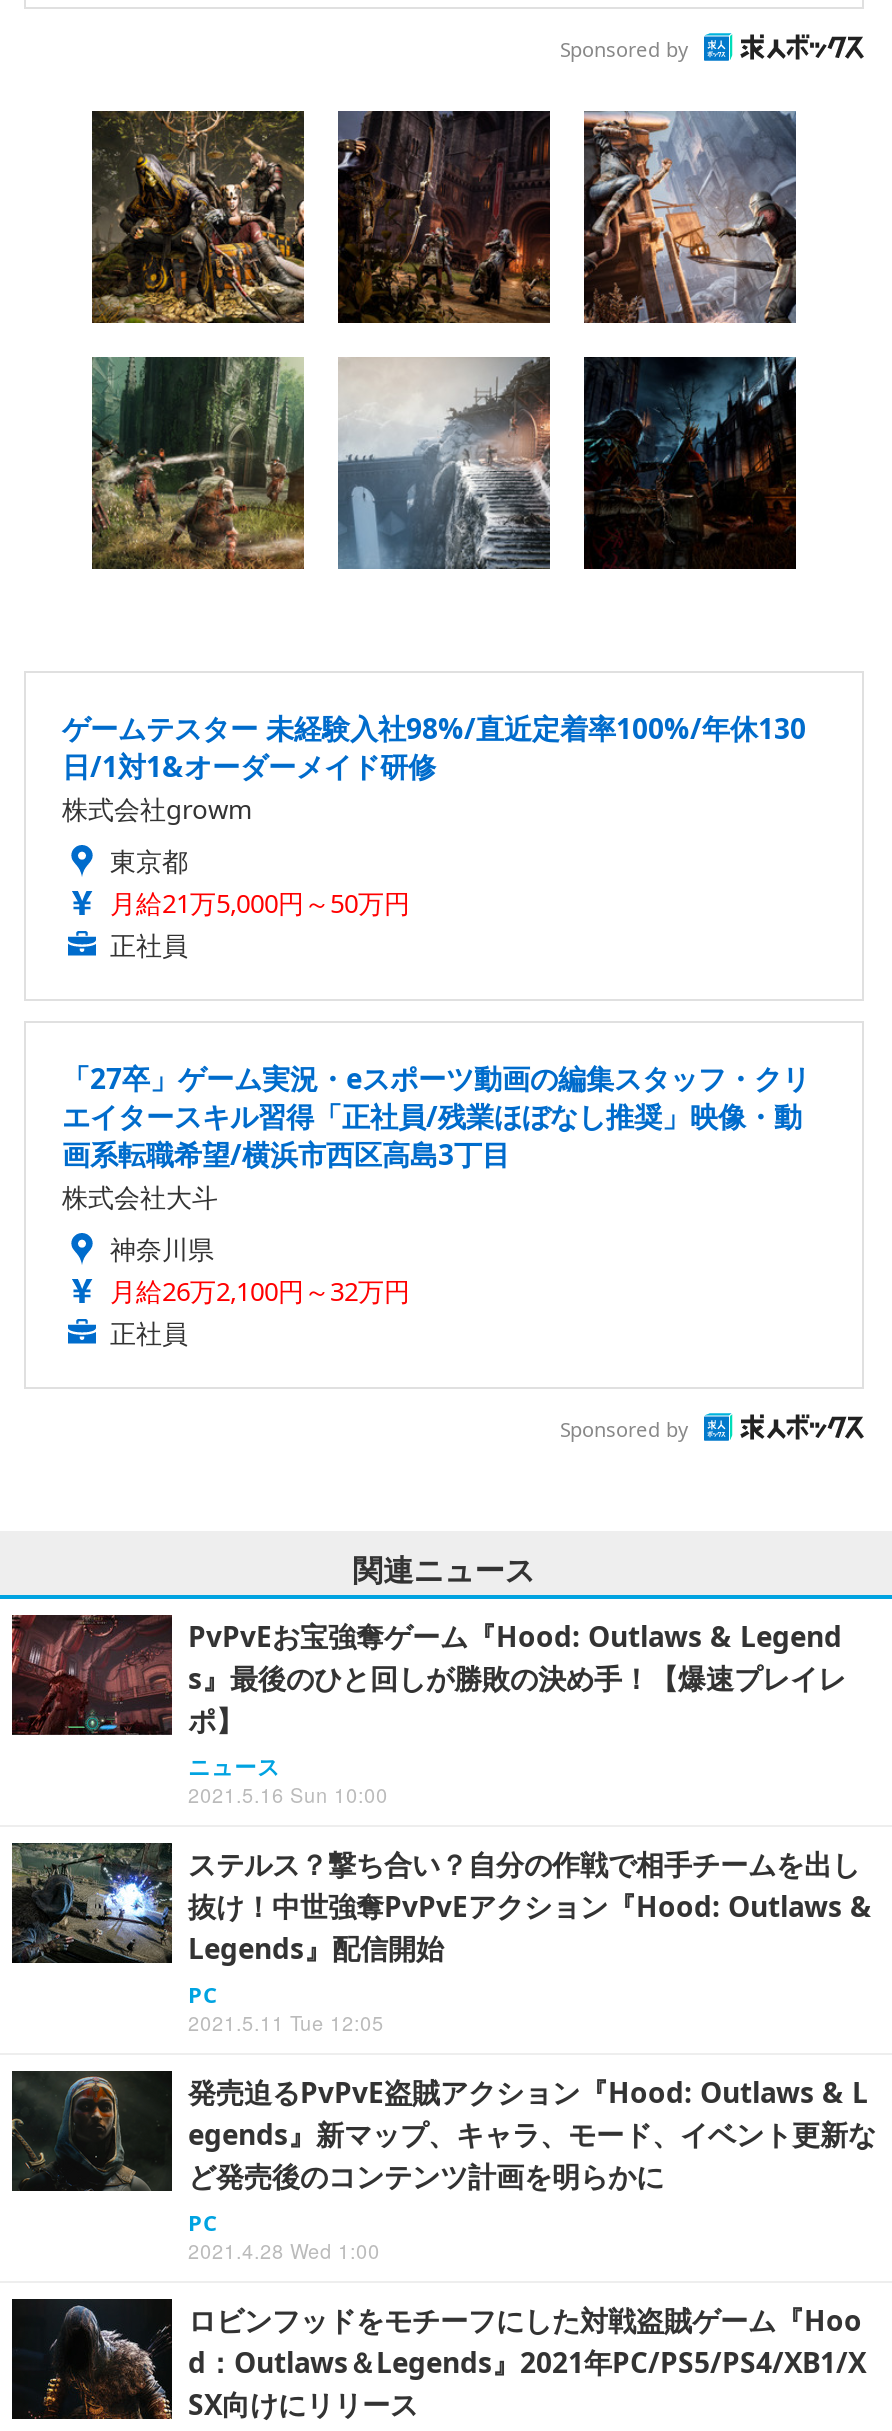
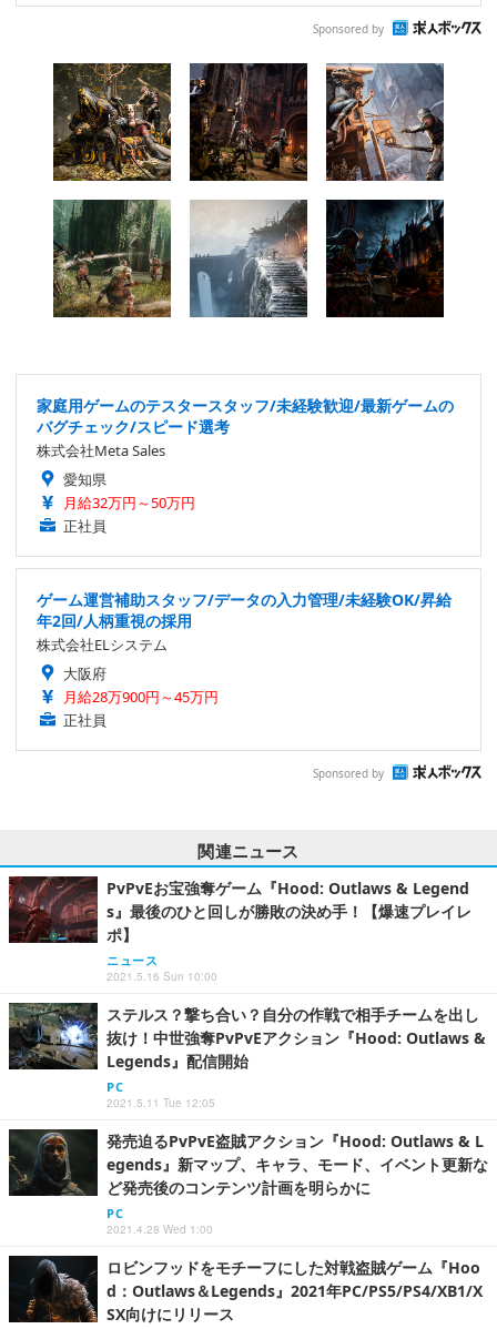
- ゲームテスター 未経験入社98%/直近定着率100%/年休130
- 日/1対1&オーダーメイド研修
- 株式会社growm
- 東京都
- 月給21万5,000円～50万円
+ 家庭用ゲームのテスタースタッフ/未経験歓迎/最新ゲームの
+ バグチェック/スピード選考
+ 株式会社Meta Sales
+ 愛知県
+ 月給32万円～50万円

- 「27卒」ゲーム実況・eスポーツ動画の編集スタッフ・クリ
- エイタースキル習得「正社員/残業ほぼなし推奨」映像・動
- 画系転職希望/横浜市西区高島3丁目
- 株式会社大斗
- 神奈川県
- 月給26万2,100円～32万円
+ ゲーム運営補助スタッフ/データの入力管理/未経験OK/昇給
+ 年2回/人柄重視の採用
+ 株式会社ELシステム
+ 大阪府
+ 月給28万900円～45万円
